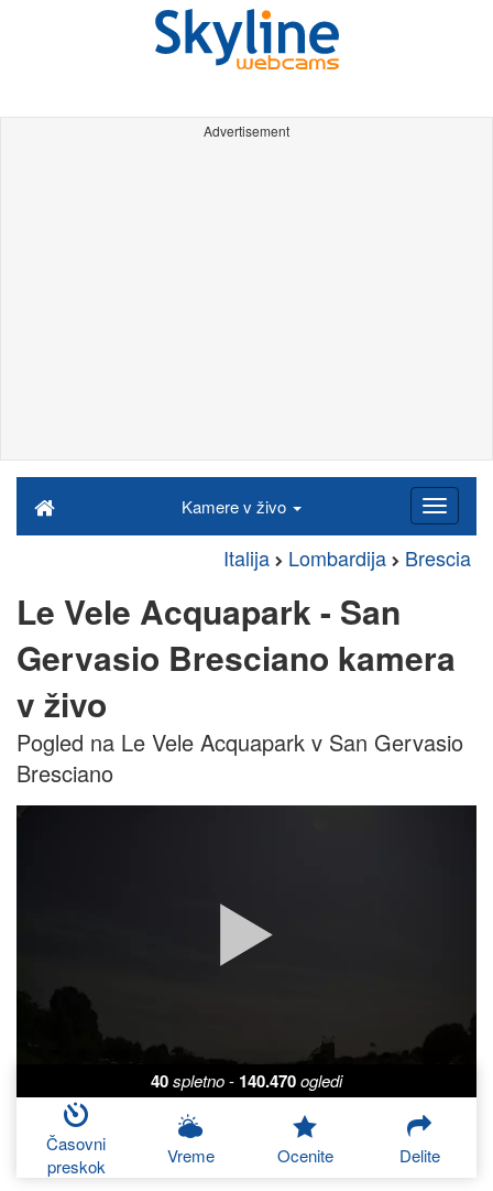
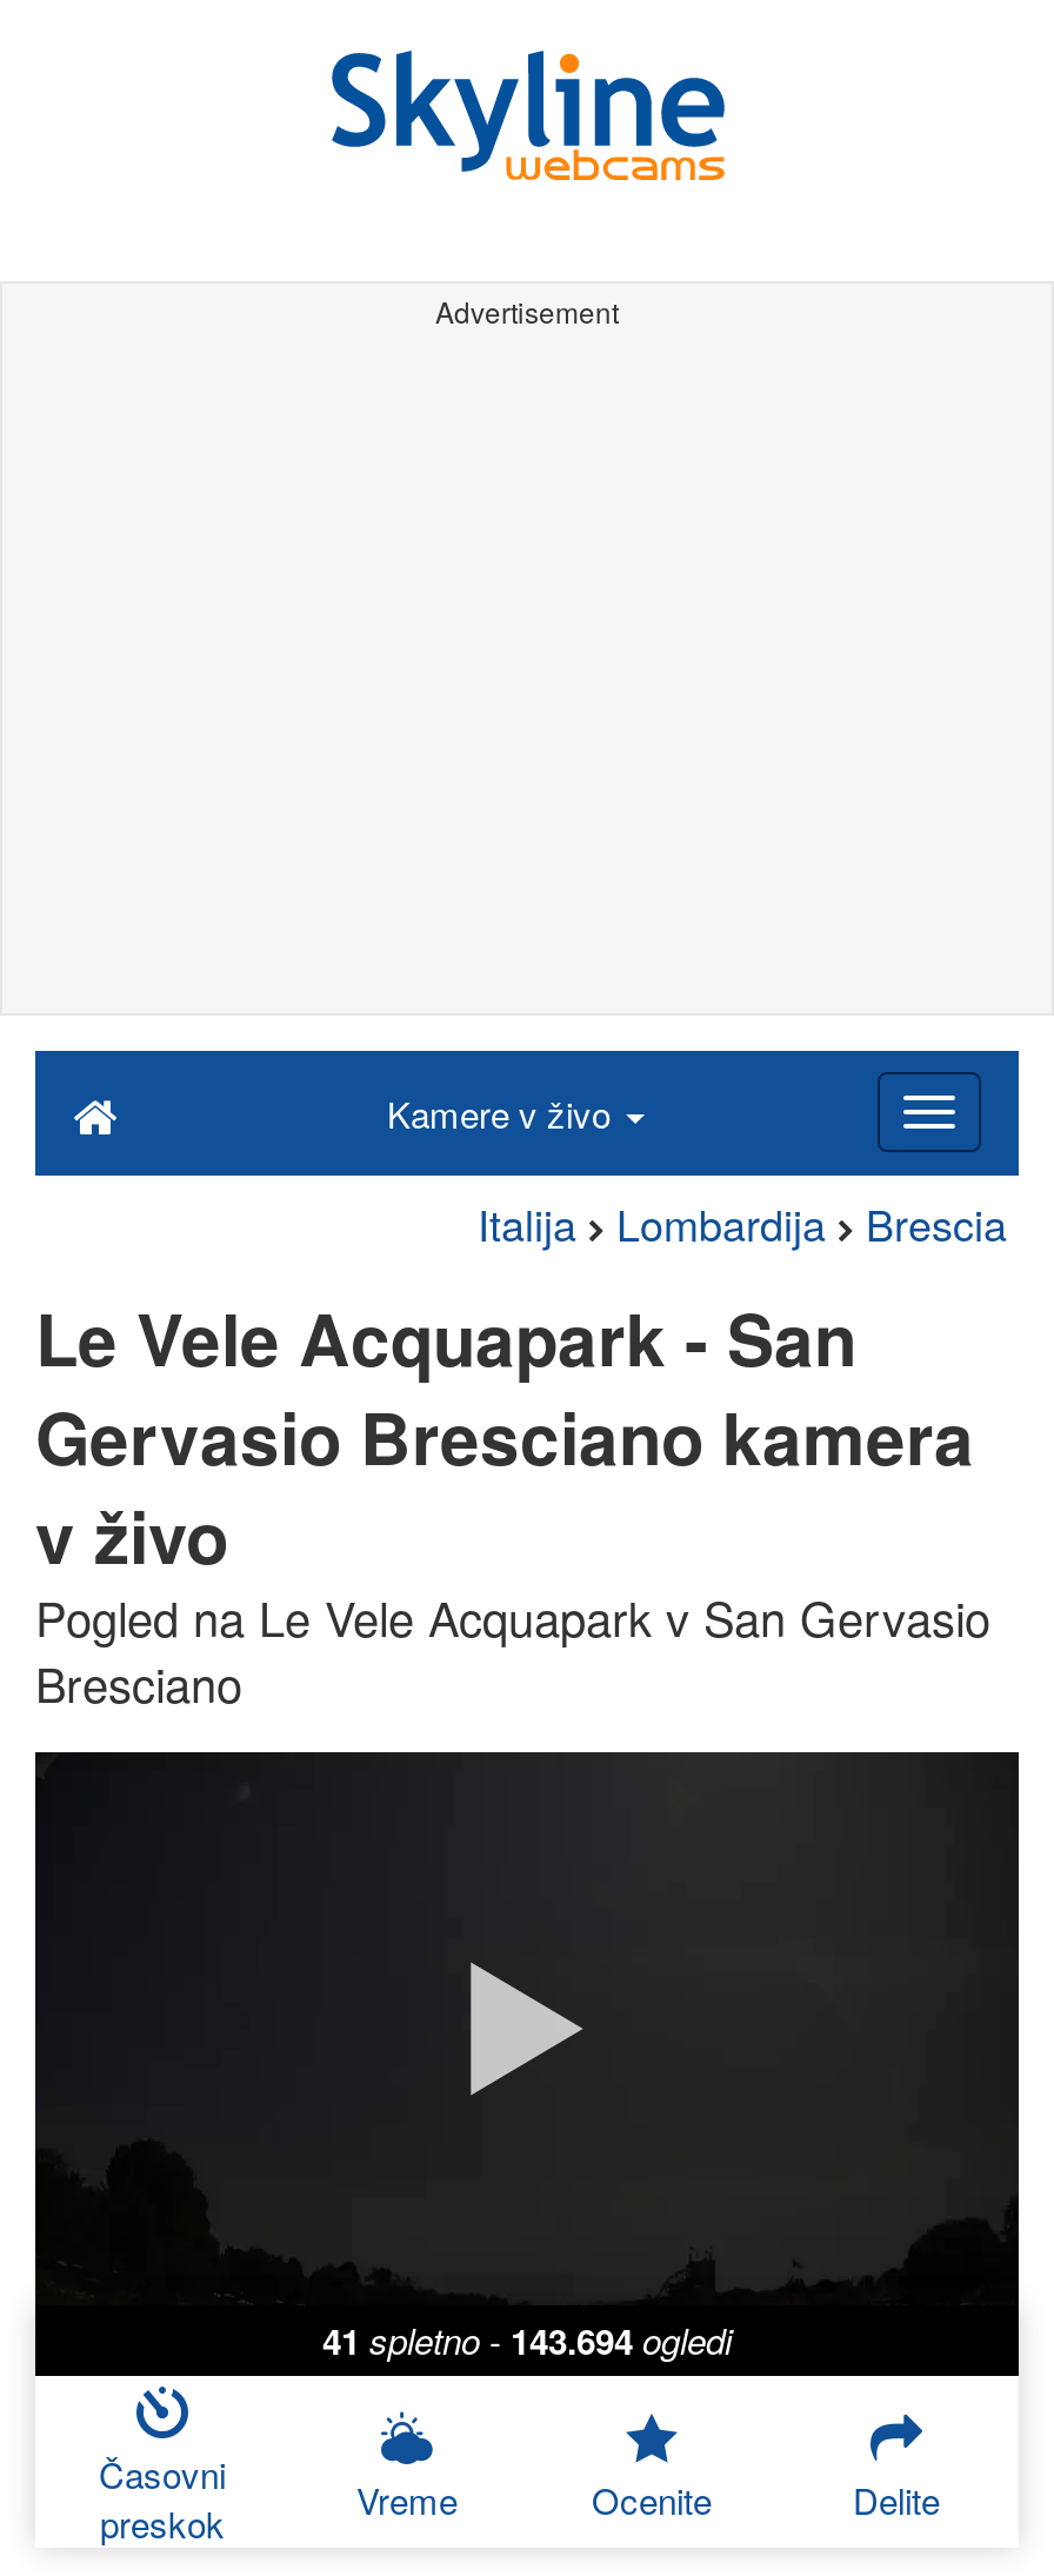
- 40 spletno - 140.470 ogledi
+ 41 spletno - 143.694 ogledi
